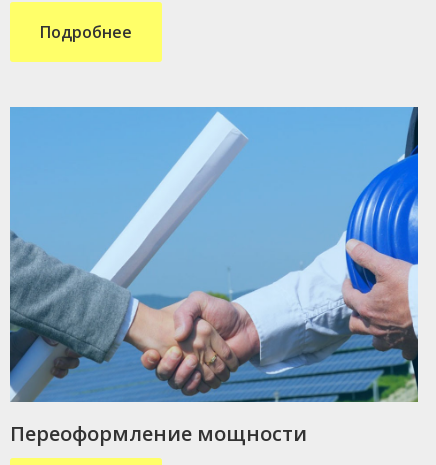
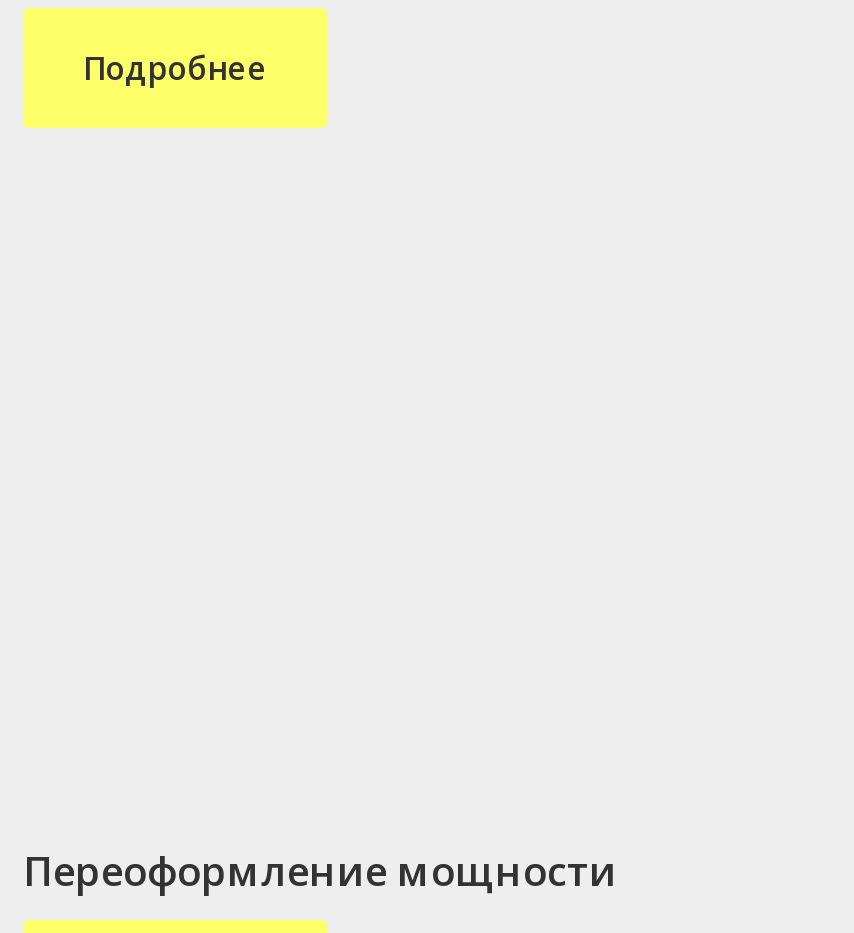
- [image]
